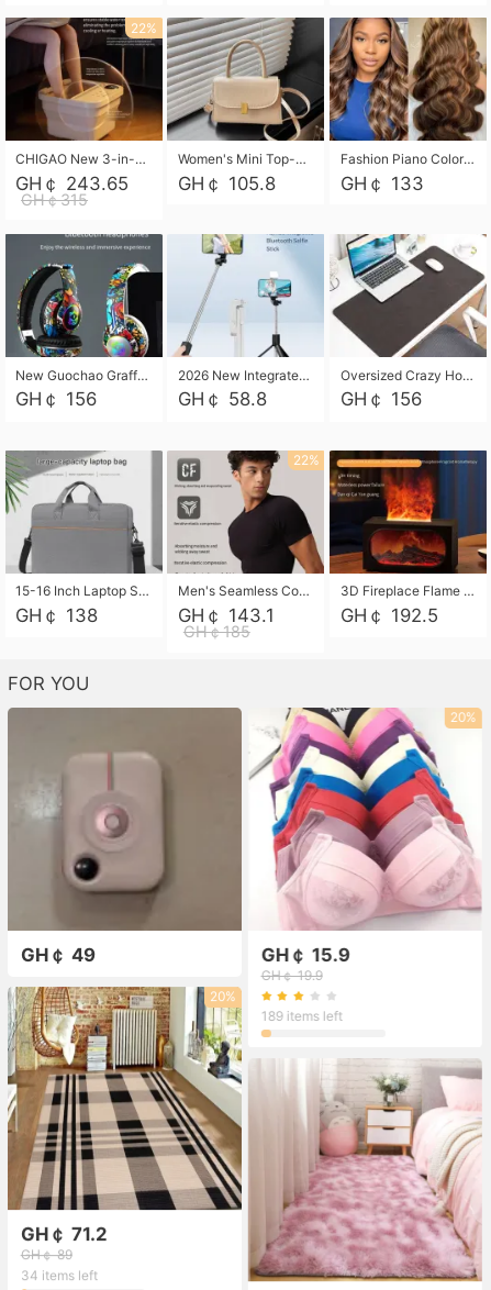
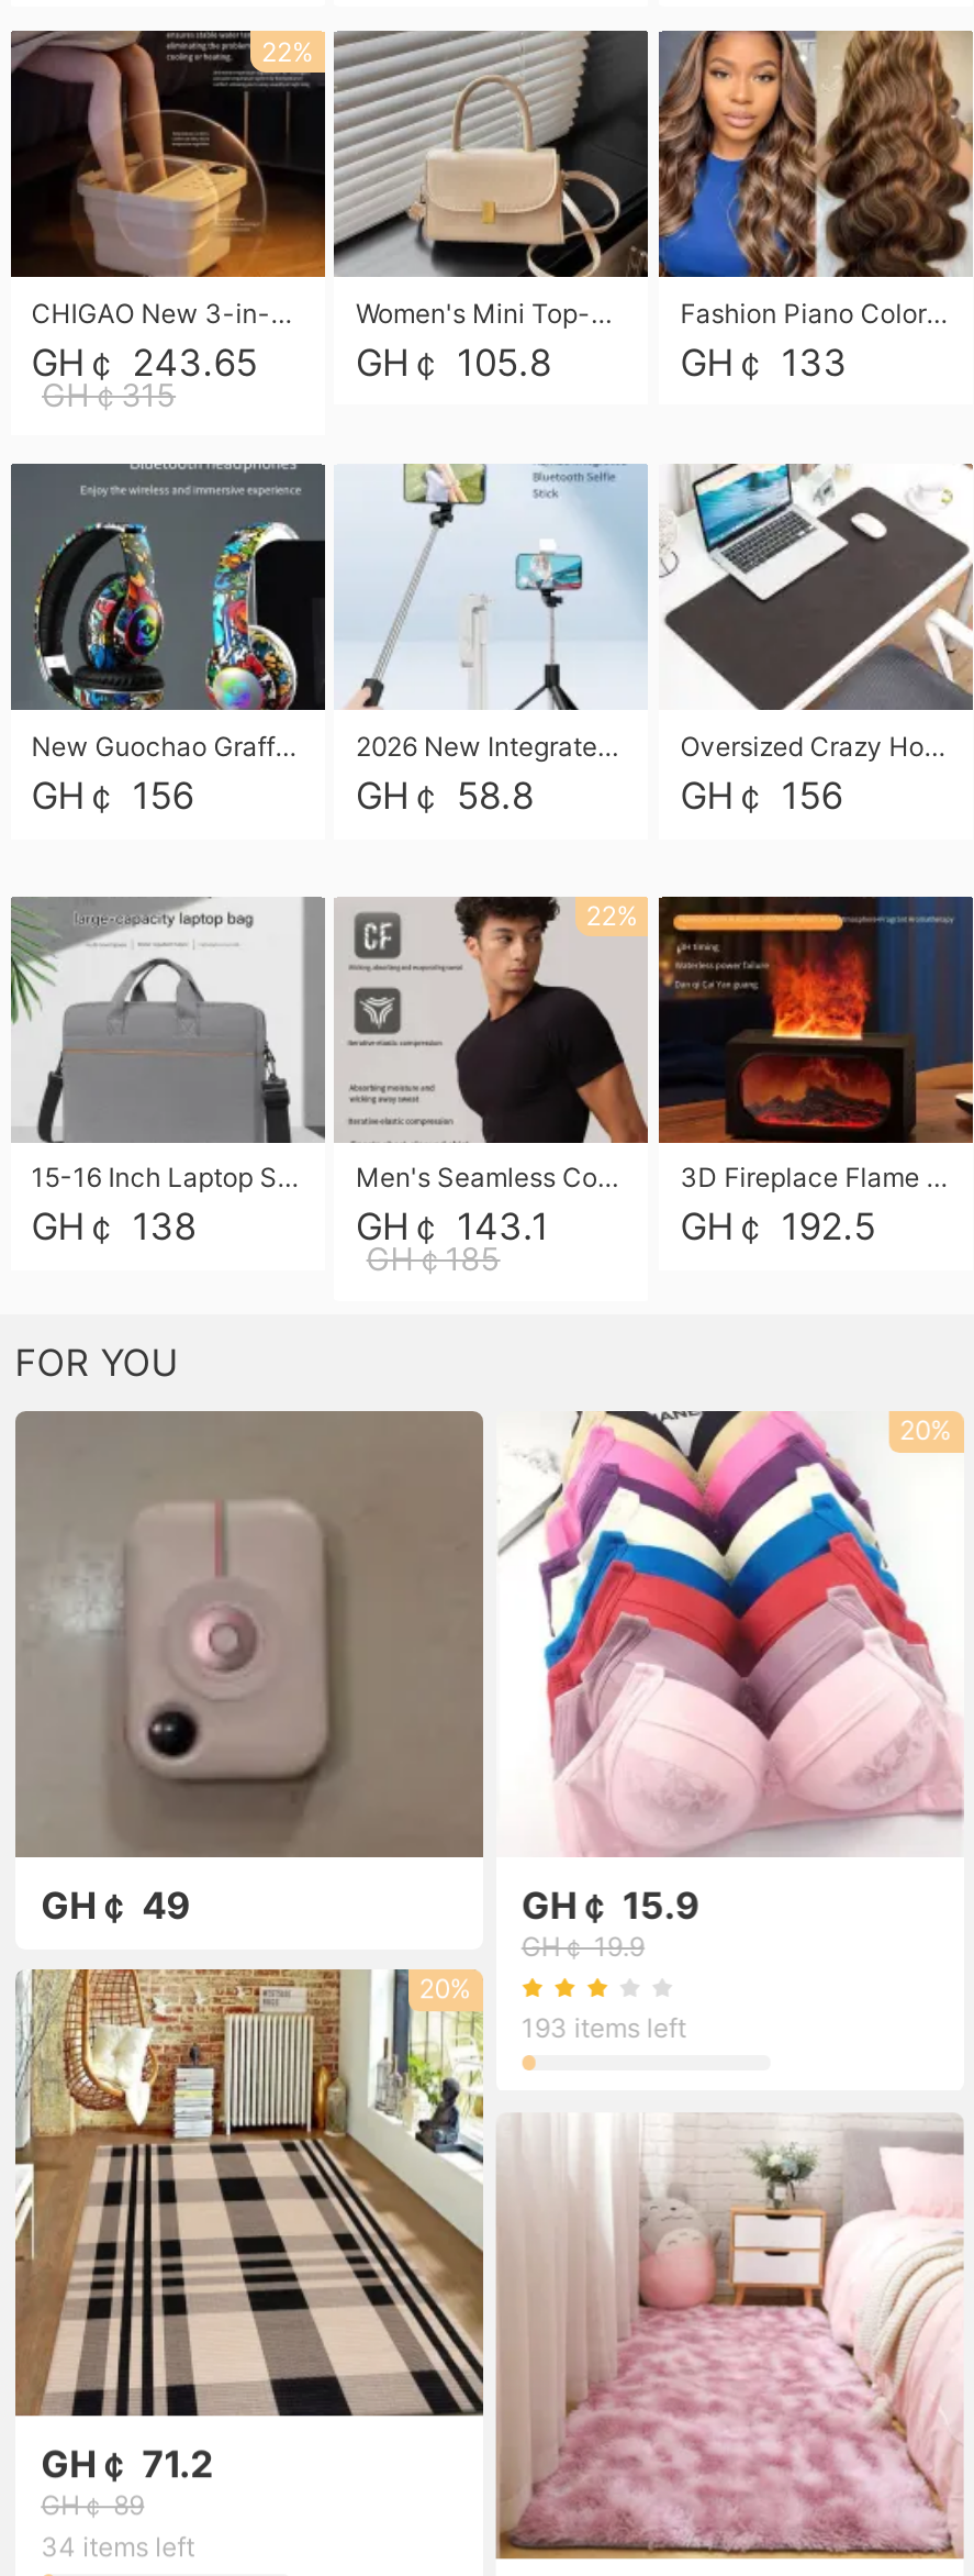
- 189 items left
+ 193 items left
